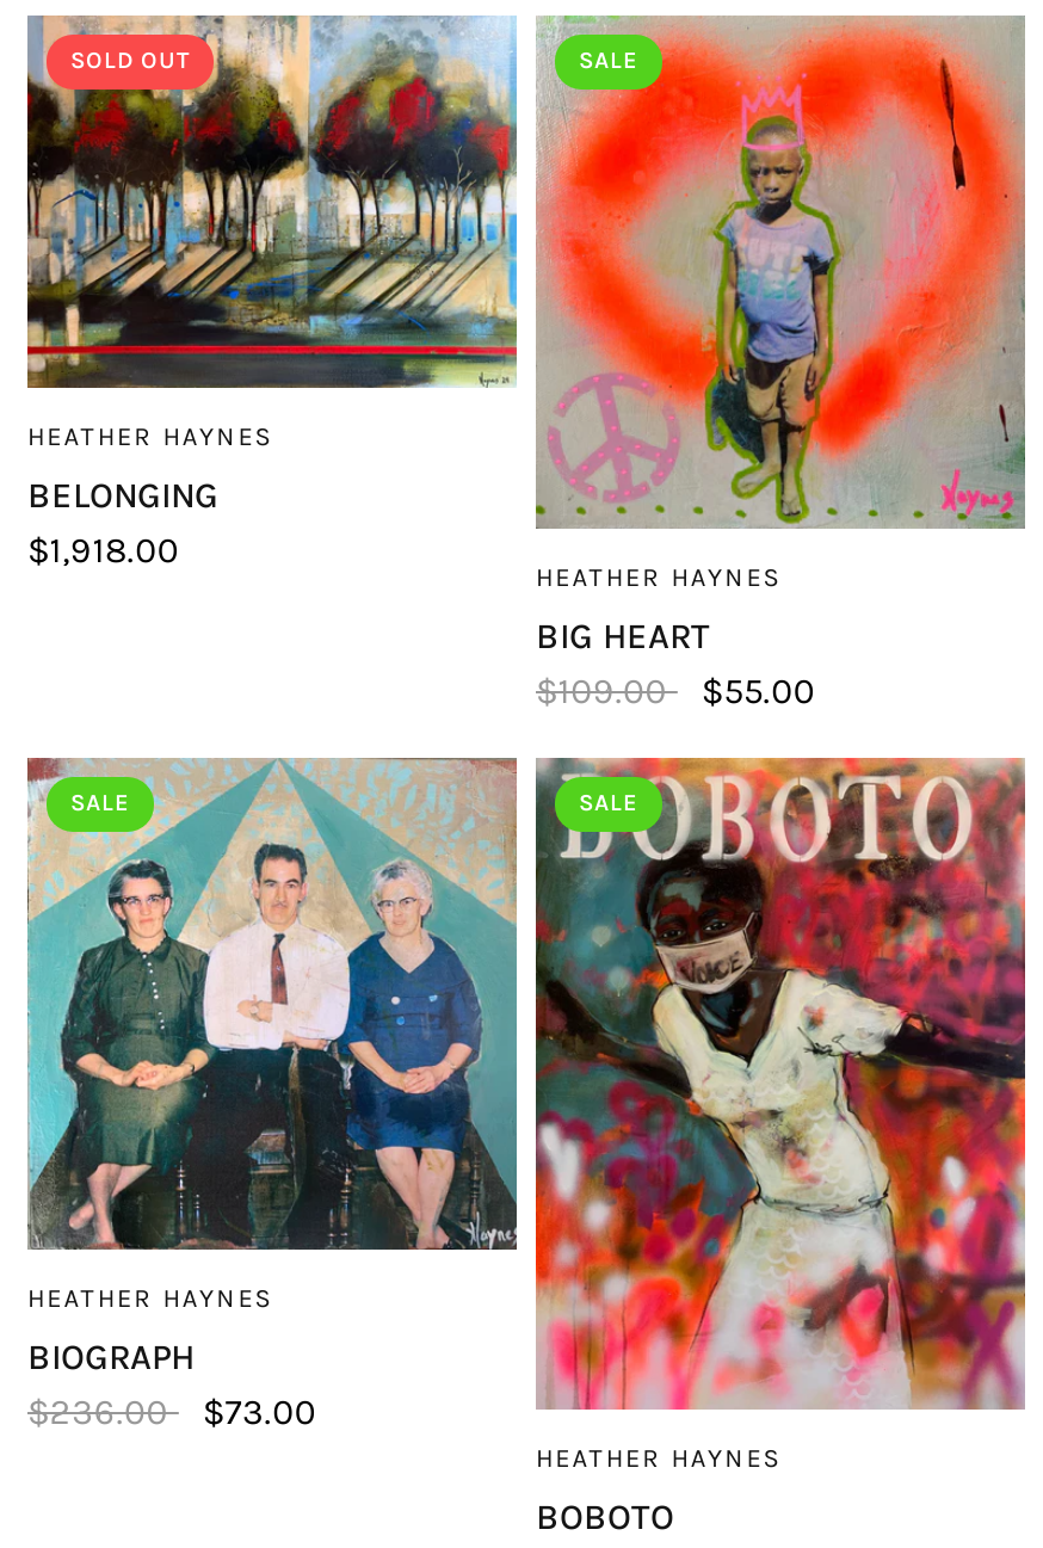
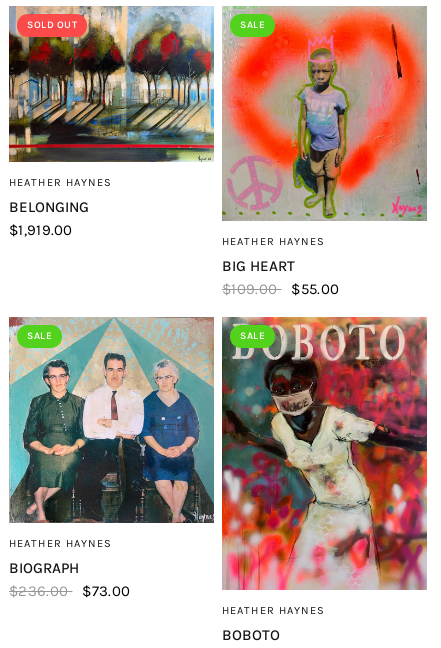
- $1,918.00
+ $1,919.00
